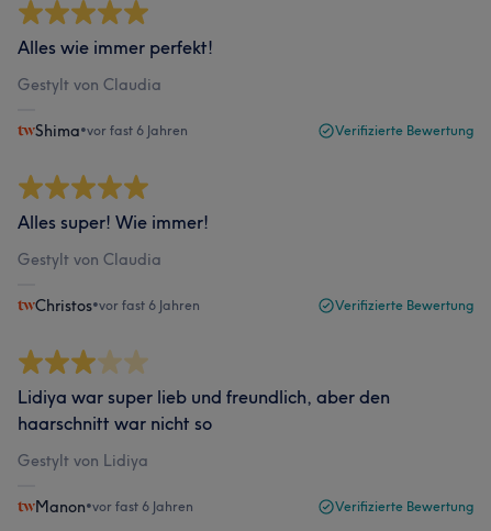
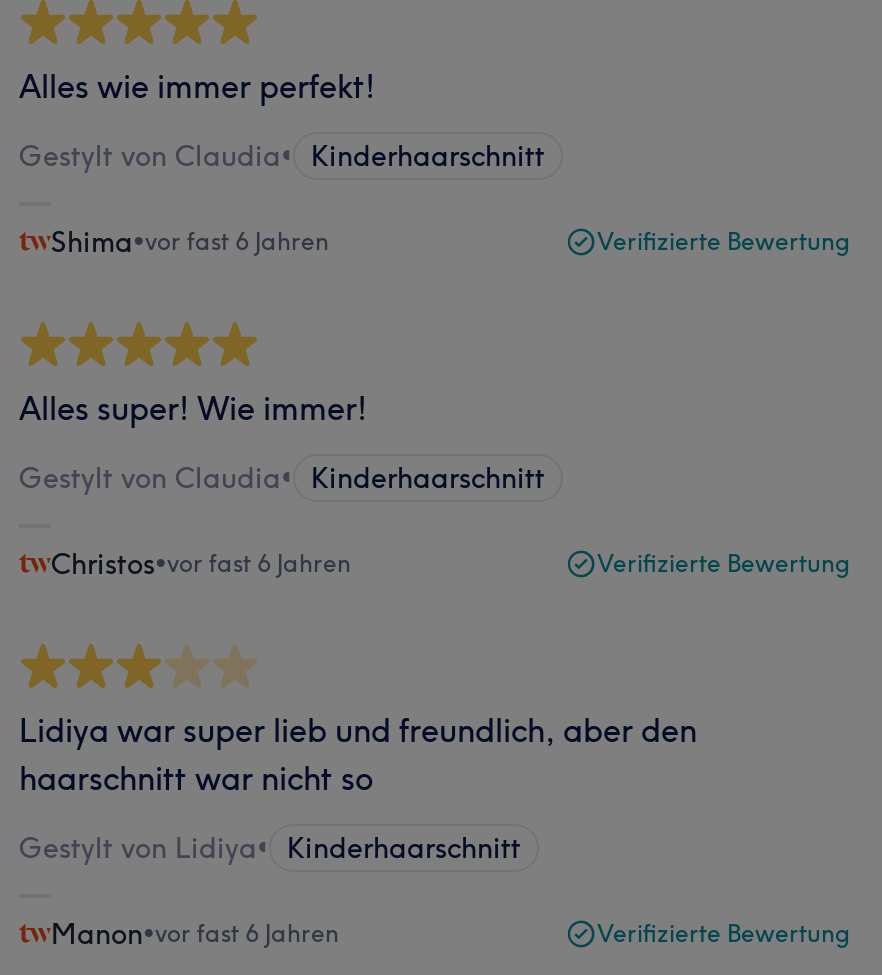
- Gestylt von Claudia
+ Gestylt von Claudia• Kinderhaarschnitt

- Gestylt von Claudia
+ Gestylt von Claudia• Kinderhaarschnitt

- Gestylt von Lidiya
+ Gestylt von Lidiya• Kinderhaarschnitt
